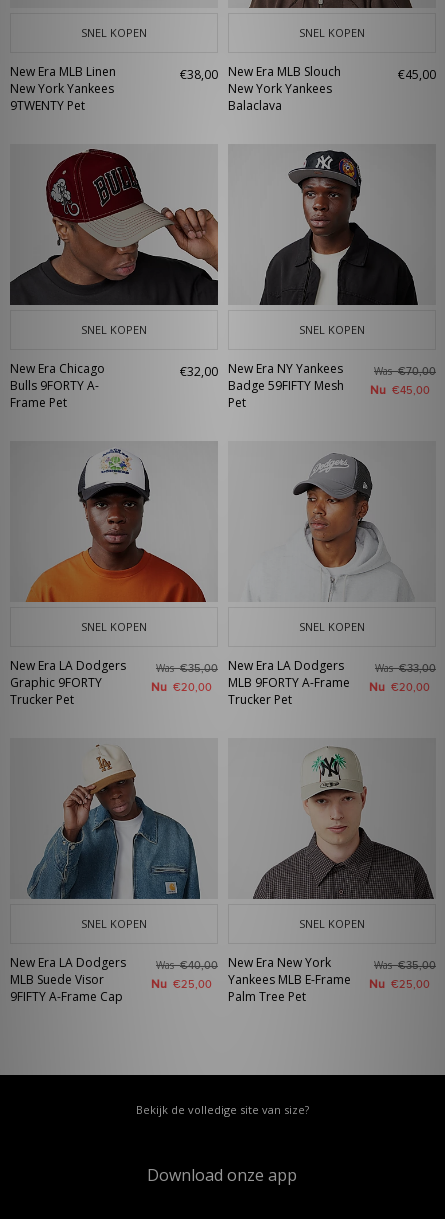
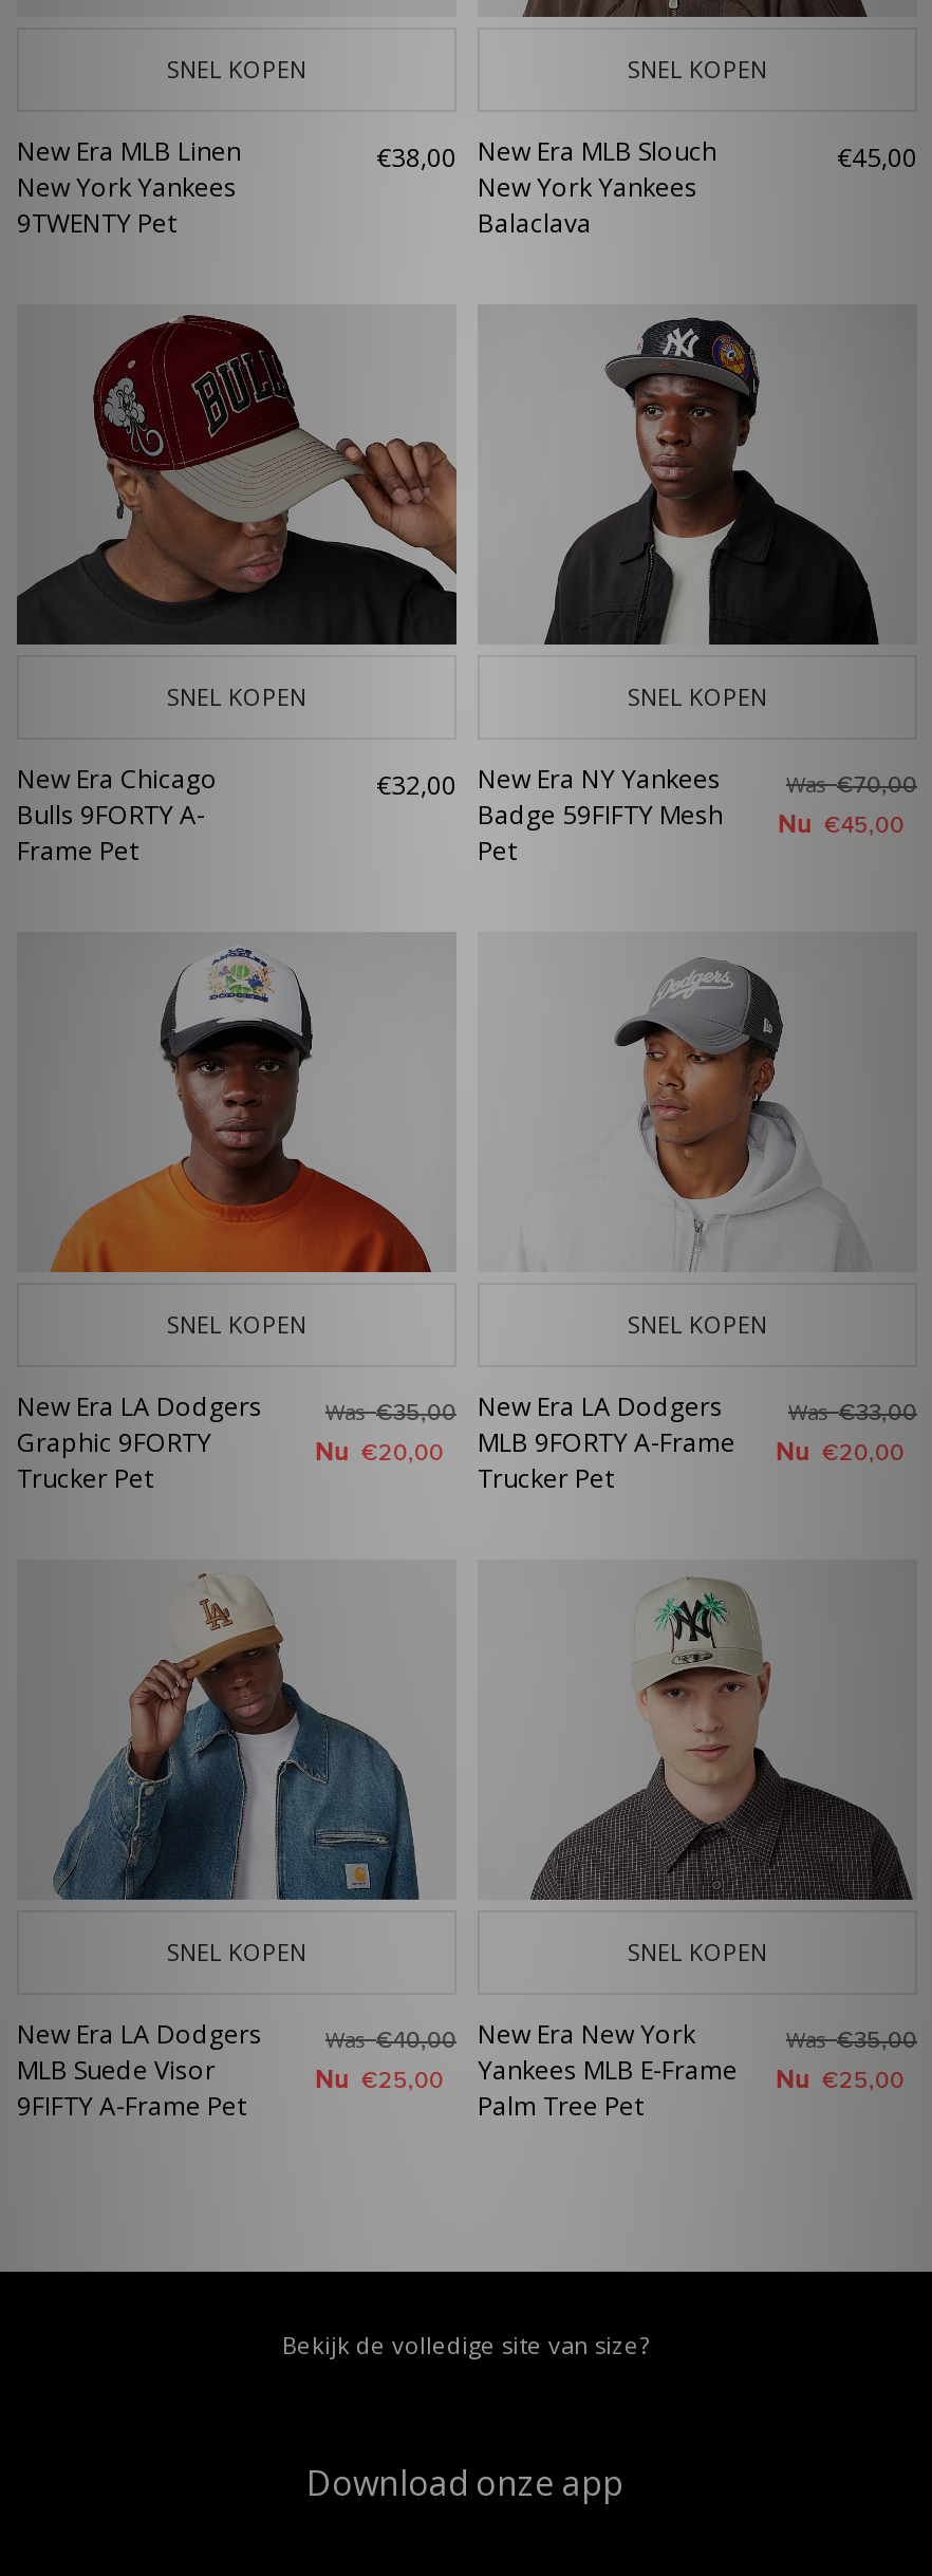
- 9FIFTY A-Frame Cap
+ 9FIFTY A-Frame Pet
